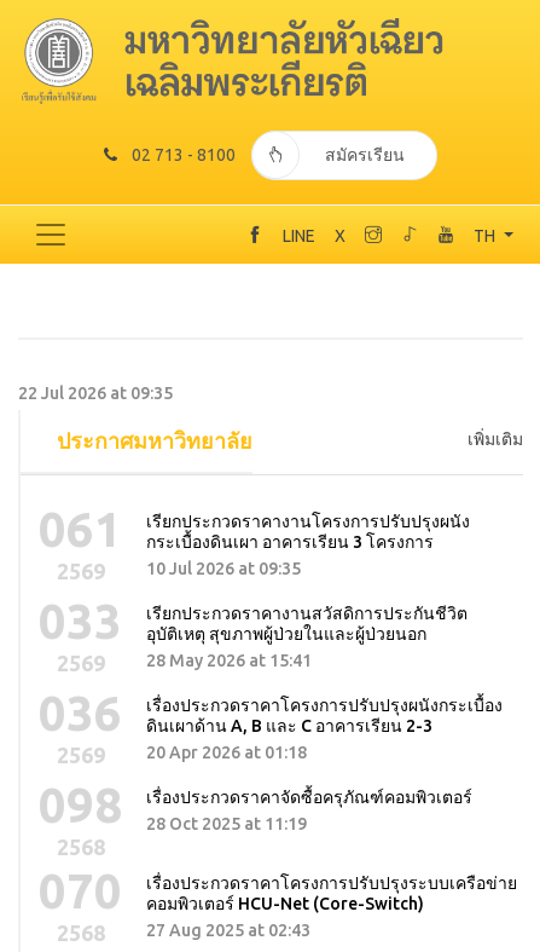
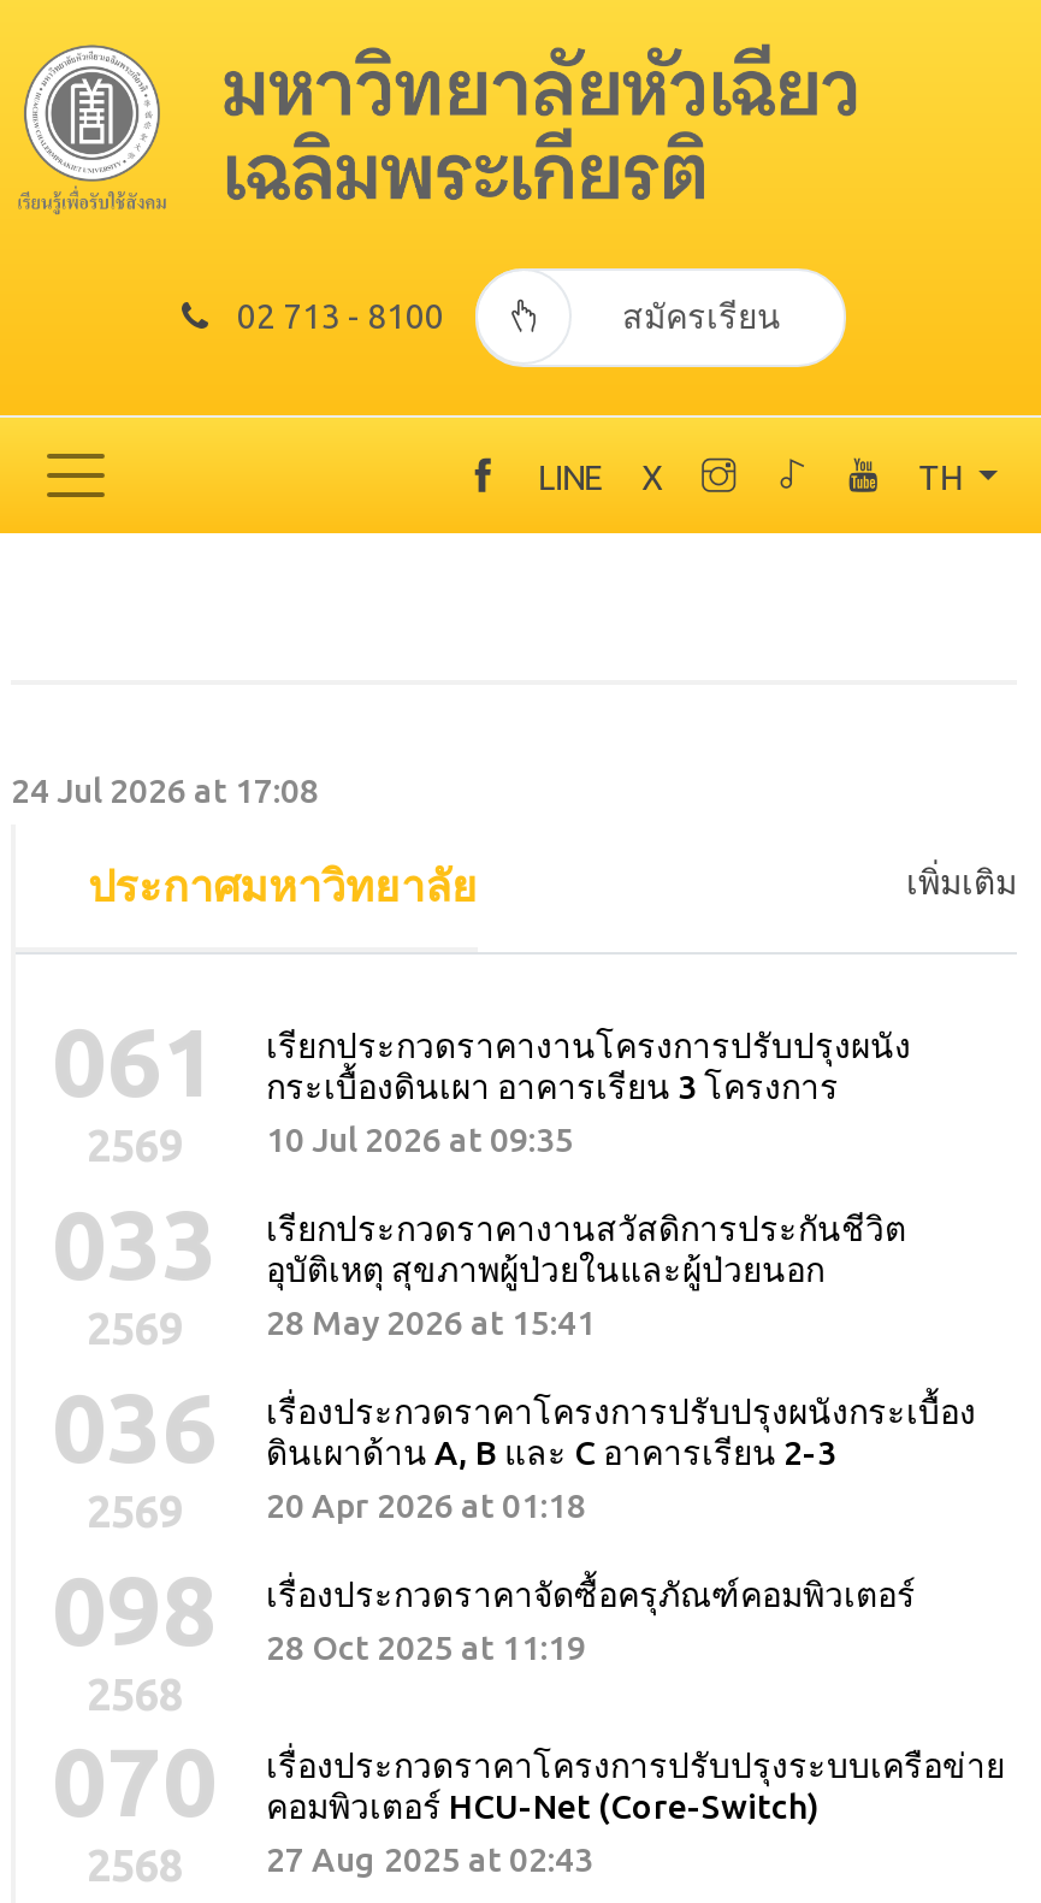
- 22 Jul 2026 at 09:35
+ 24 Jul 2026 at 17:08
